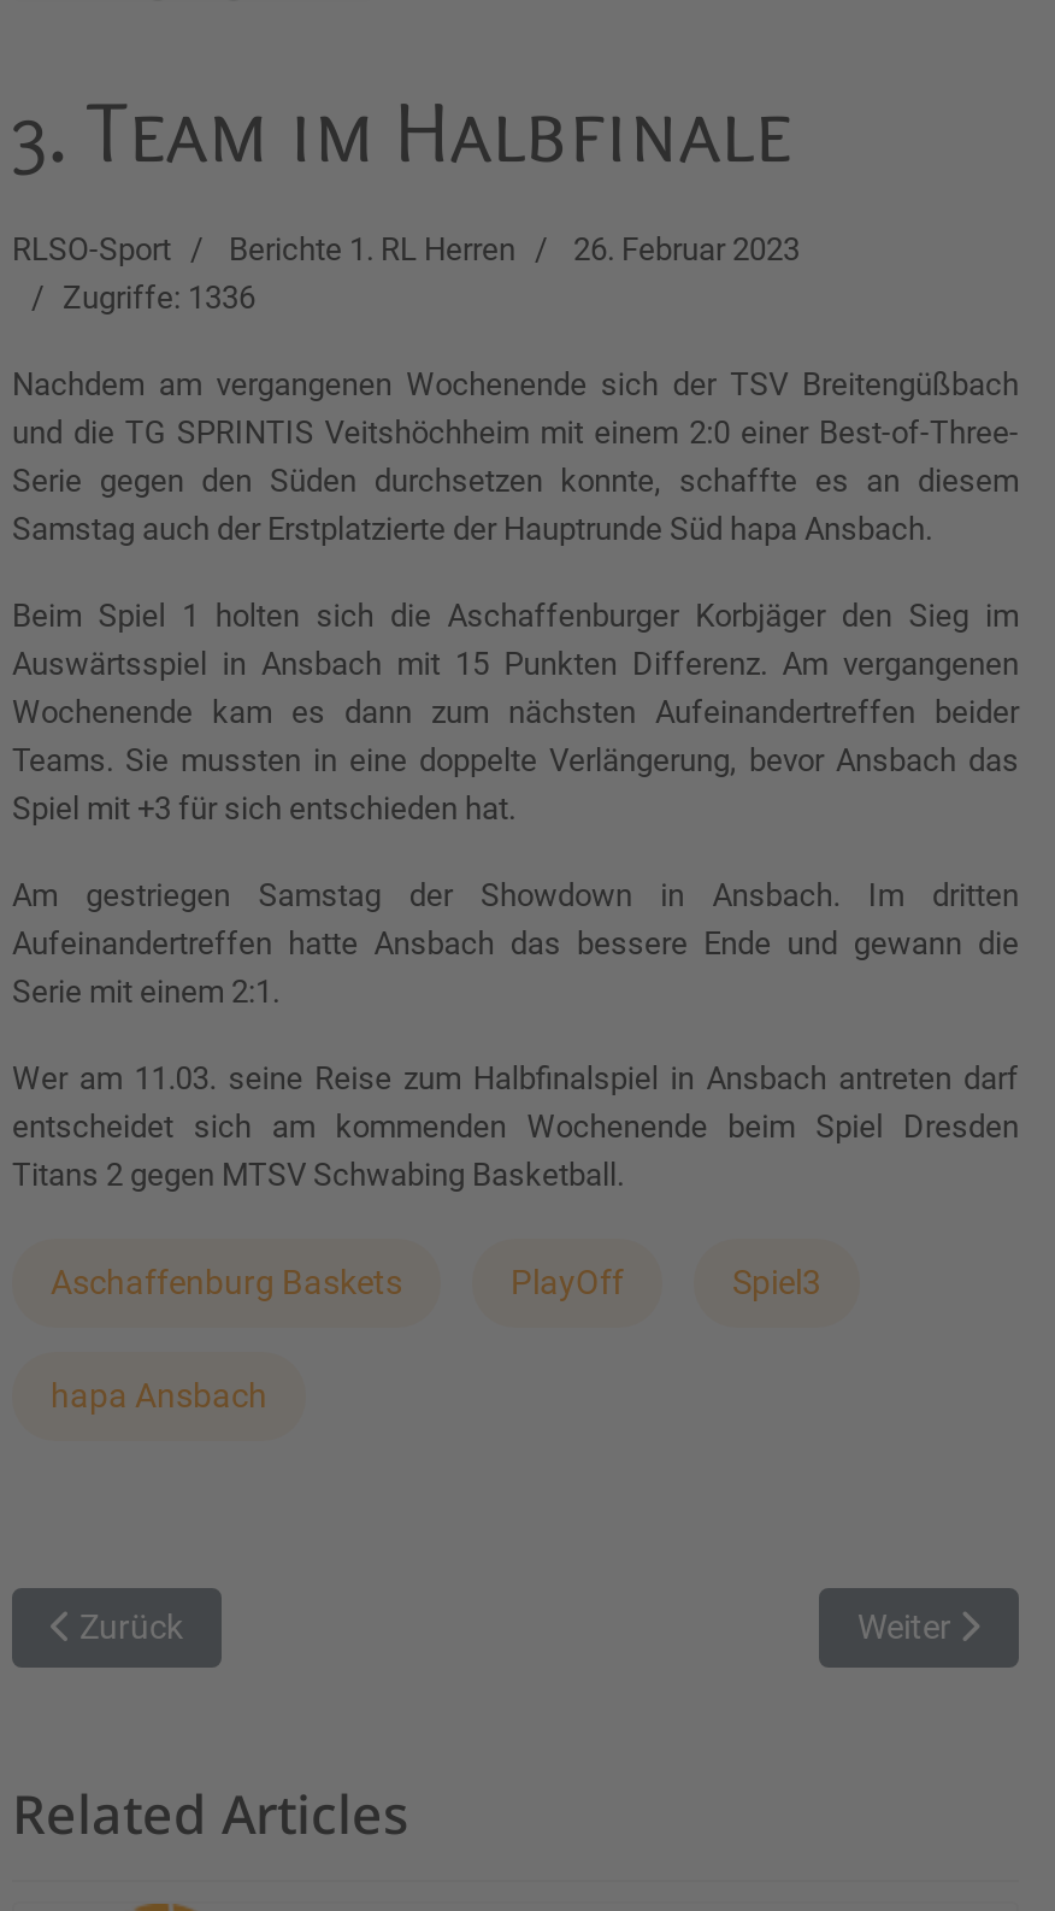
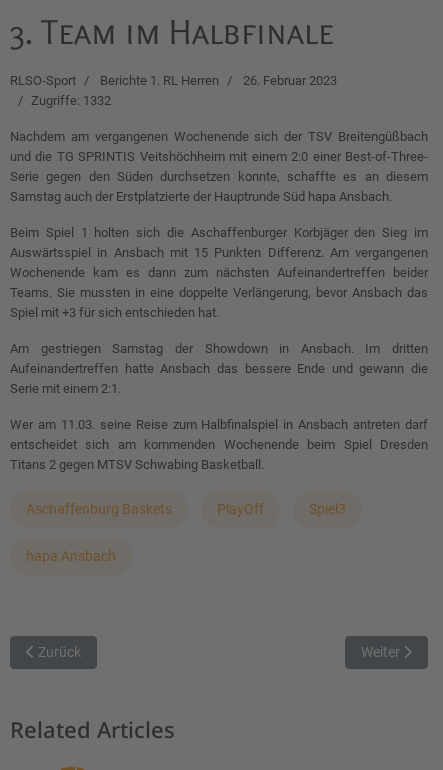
- Zugriffe: 1336
+ Zugriffe: 1332
